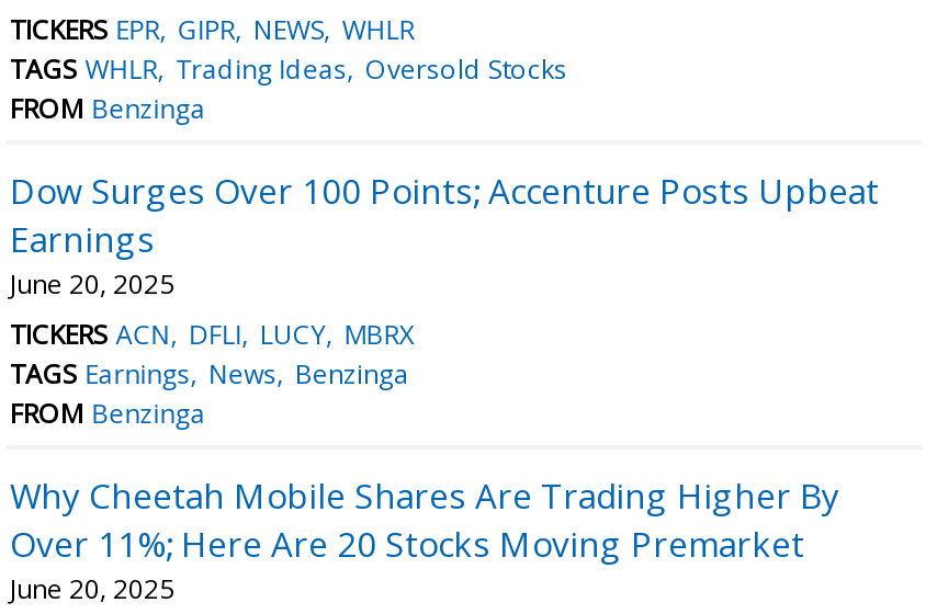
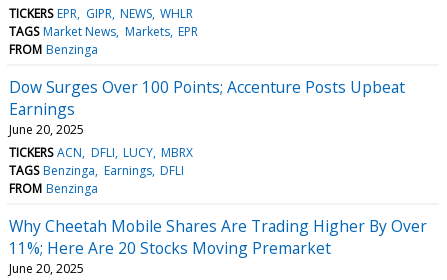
- TAGS WHLR Trading Ideas Oversold Stocks
+ TAGS Market News Markets EPR

- TAGS Earnings News Benzinga
+ TAGS Benzinga Earnings DFLI
